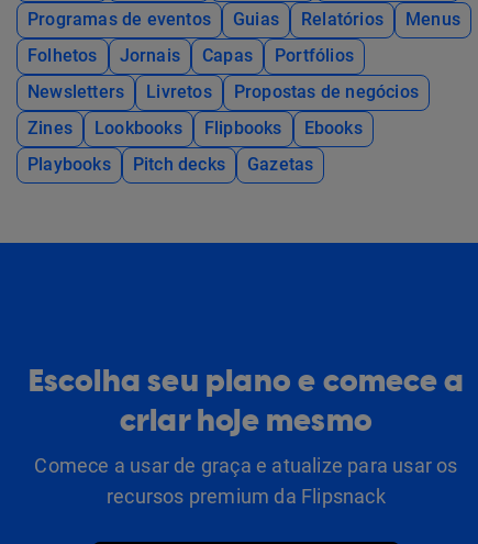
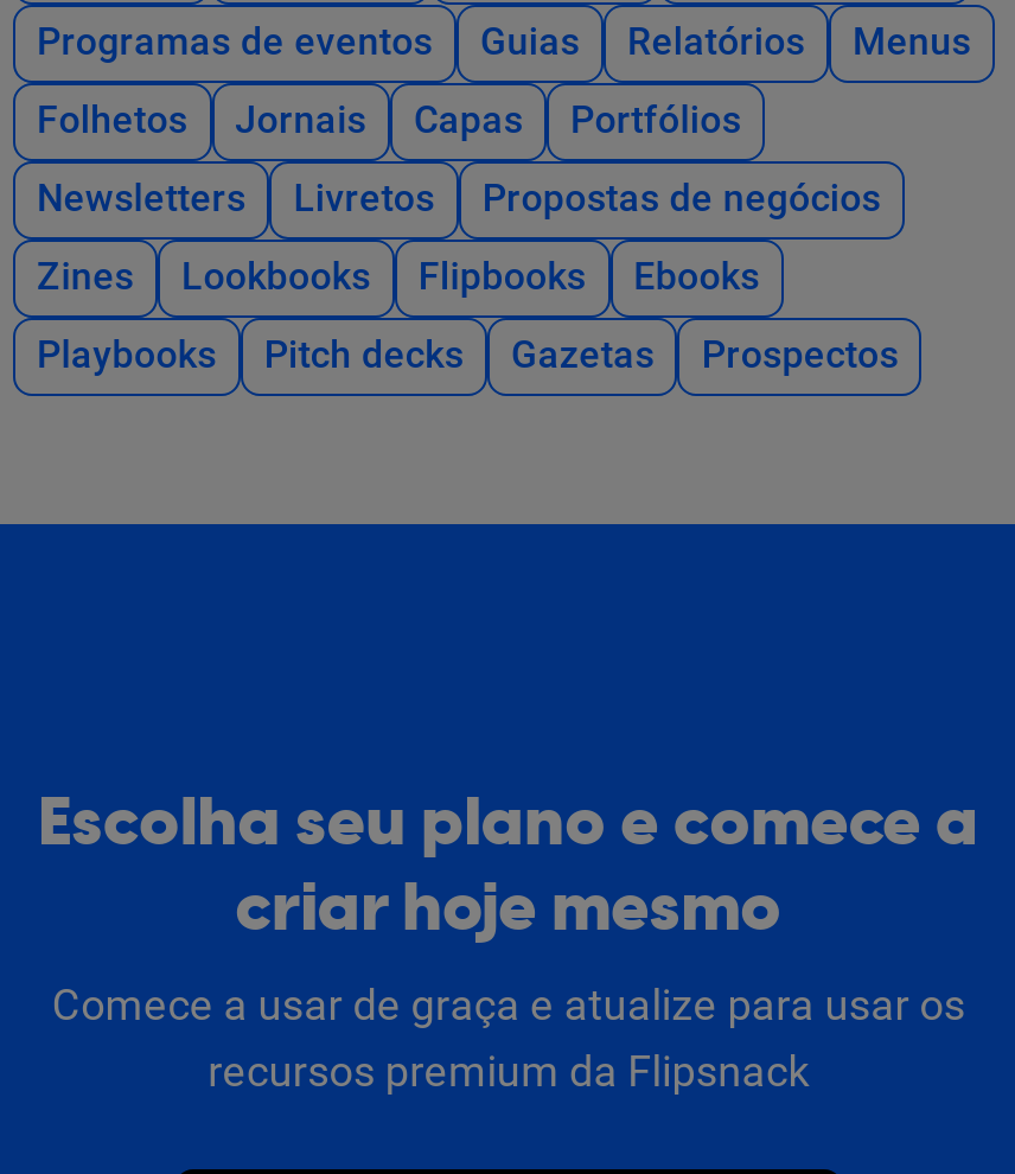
+ Prospectos
